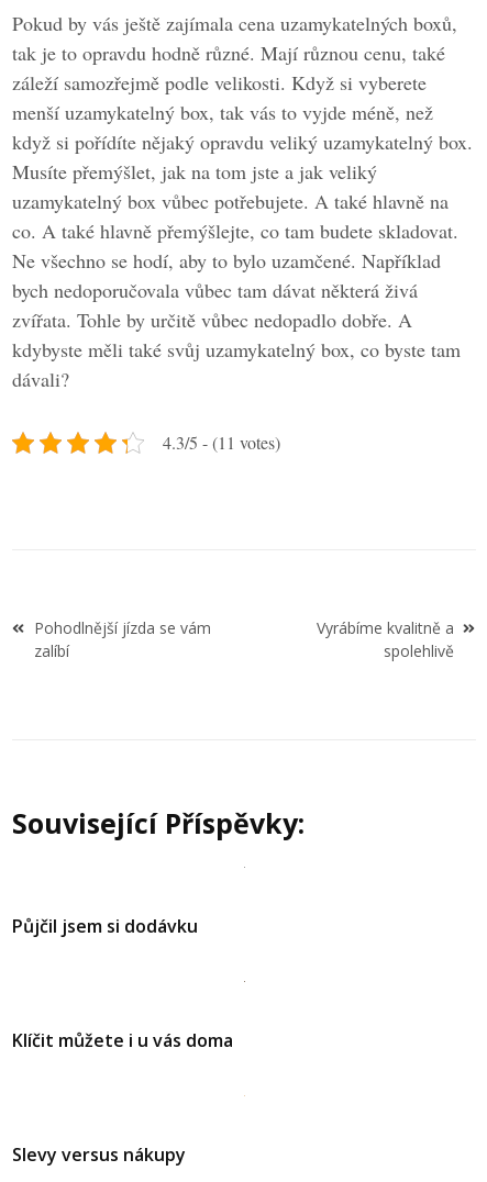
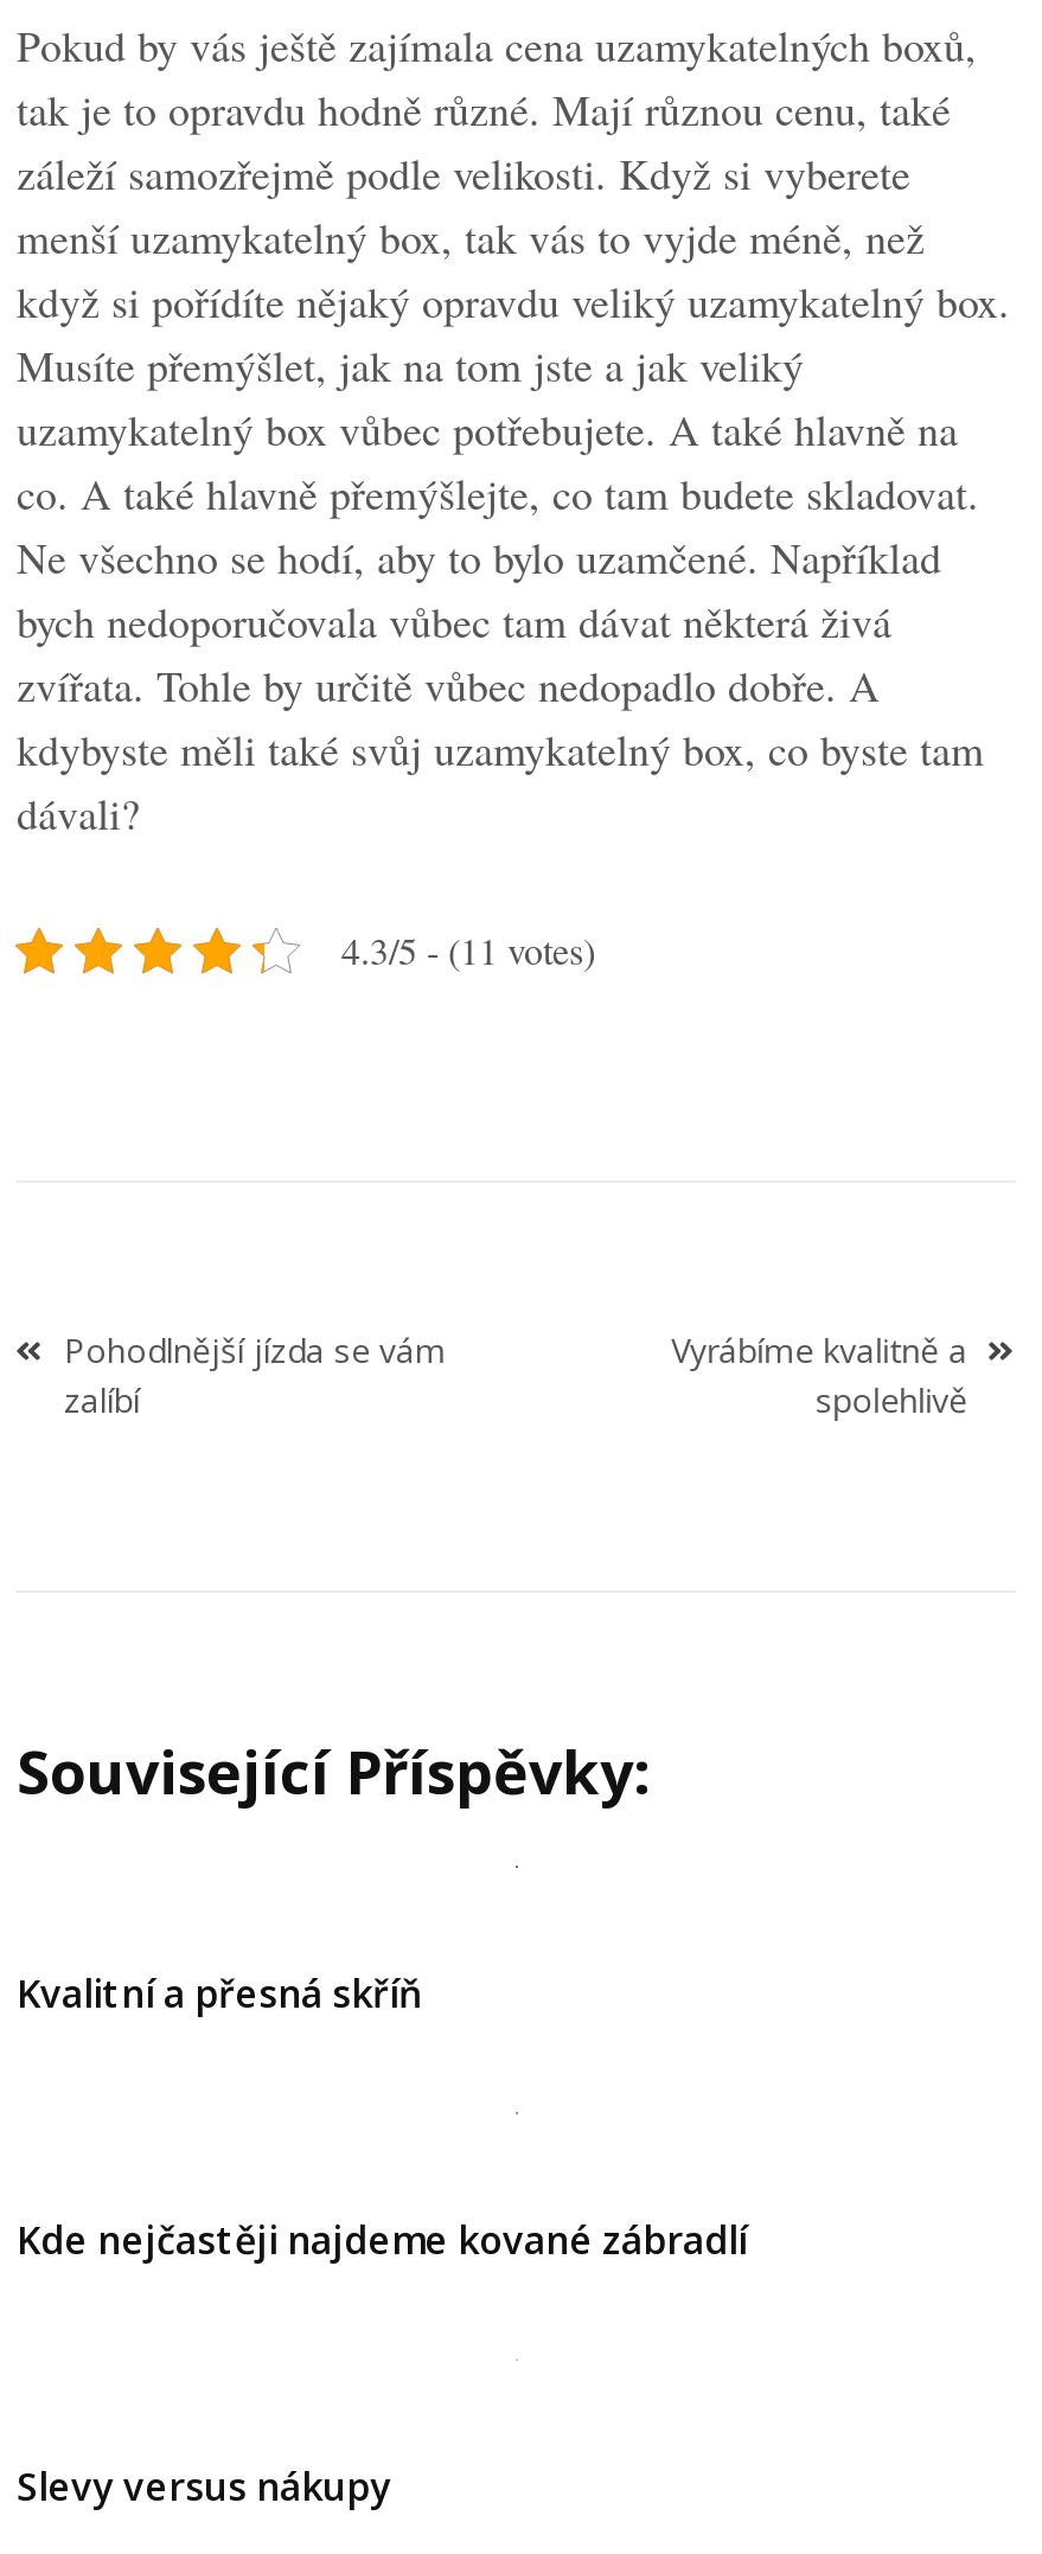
- Půjčil jsem si dodávku
+ Kvalitní a přesná skříň

- Klíčit můžete i u vás doma
+ Kde nejčastěji najdeme kované zábradlí
